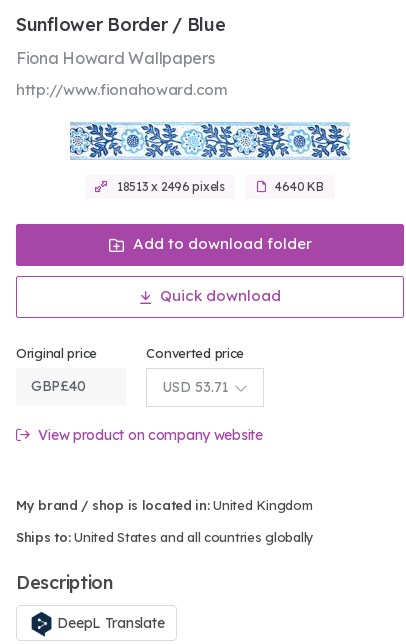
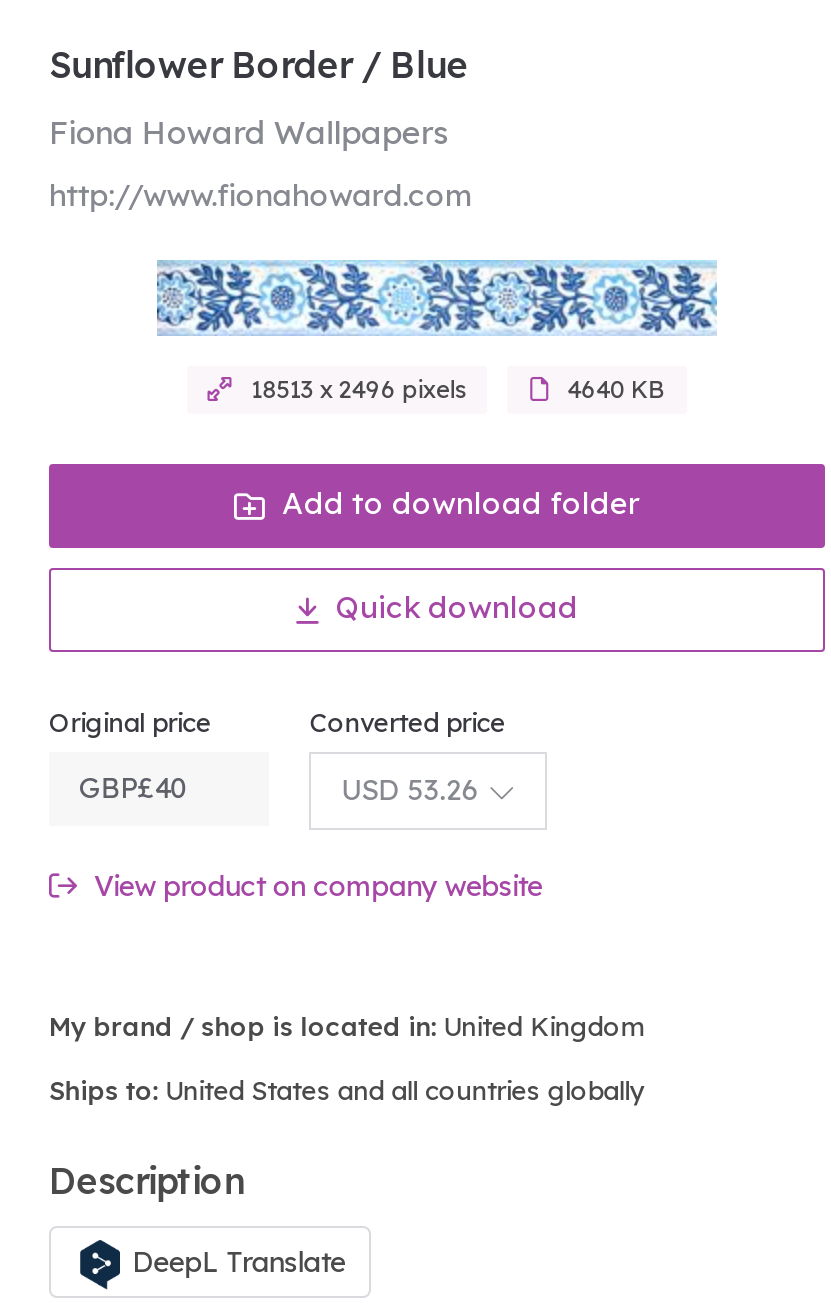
- USD 53.71
+ USD 53.26
